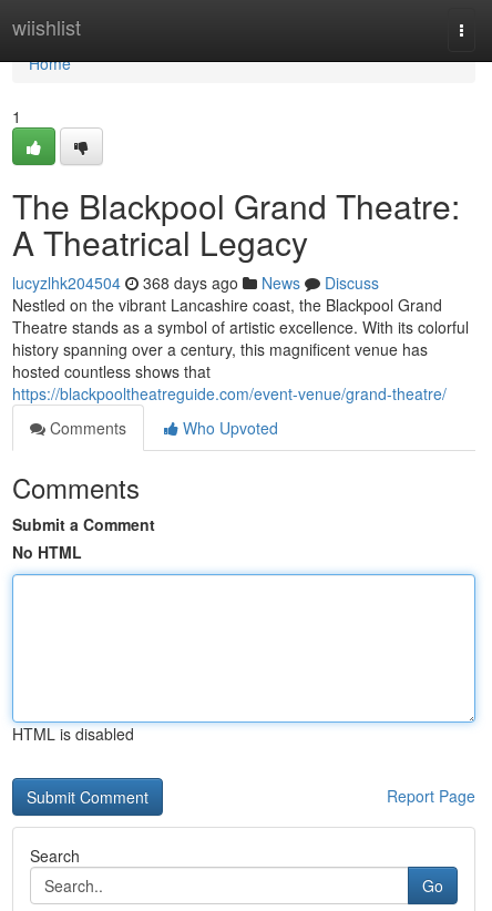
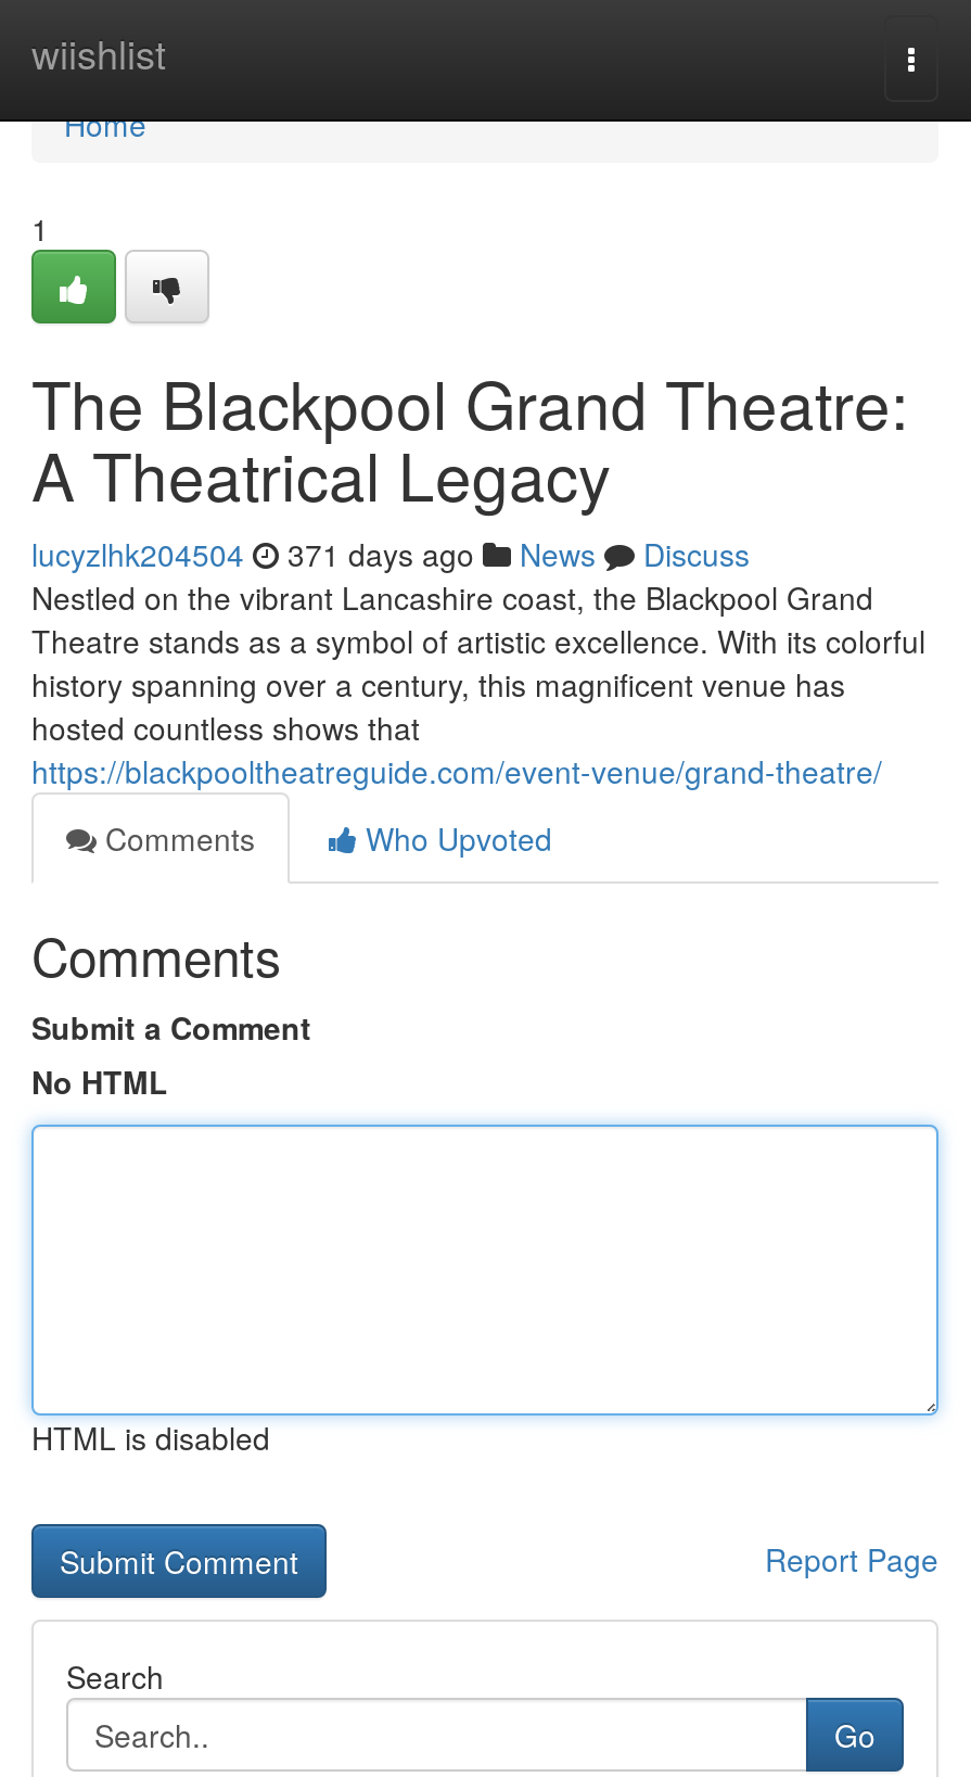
- lucyzlhk204504 368 days ago News Discuss
+ lucyzlhk204504 371 days ago News Discuss
